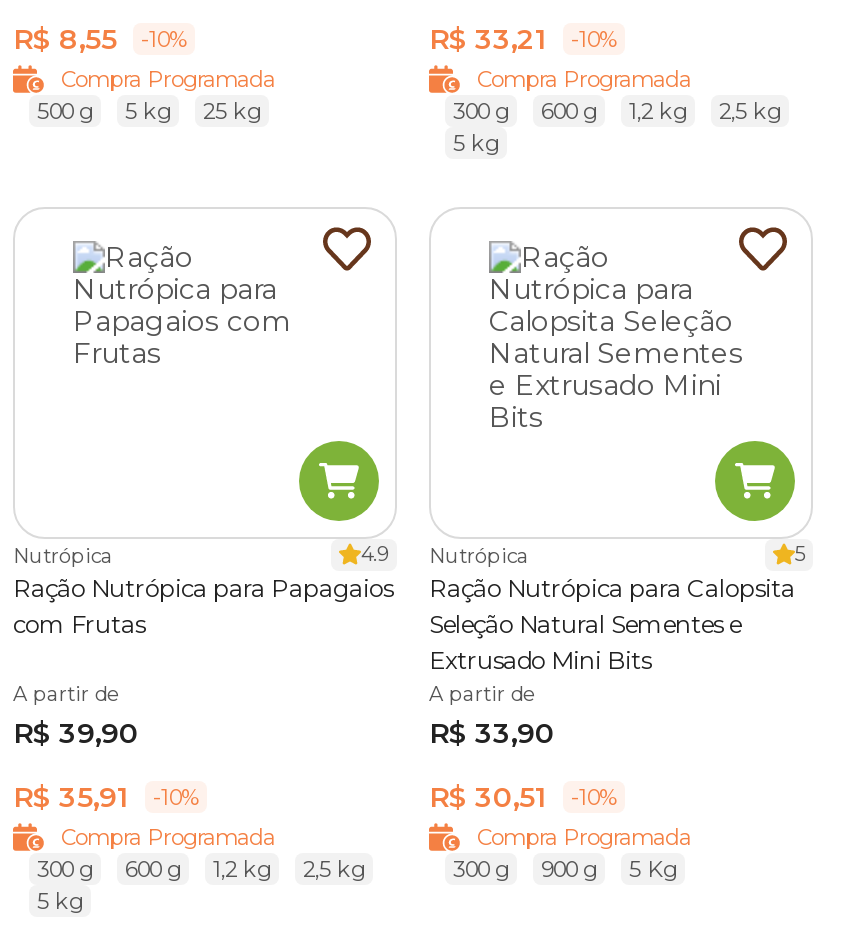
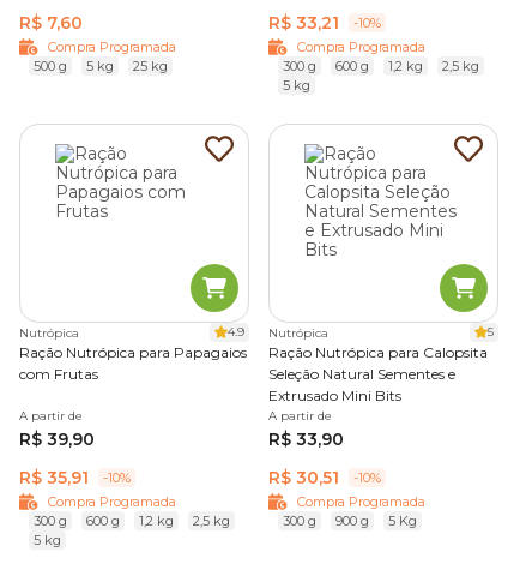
- R$ 8,55
- -10%
+ R$ 7,60
